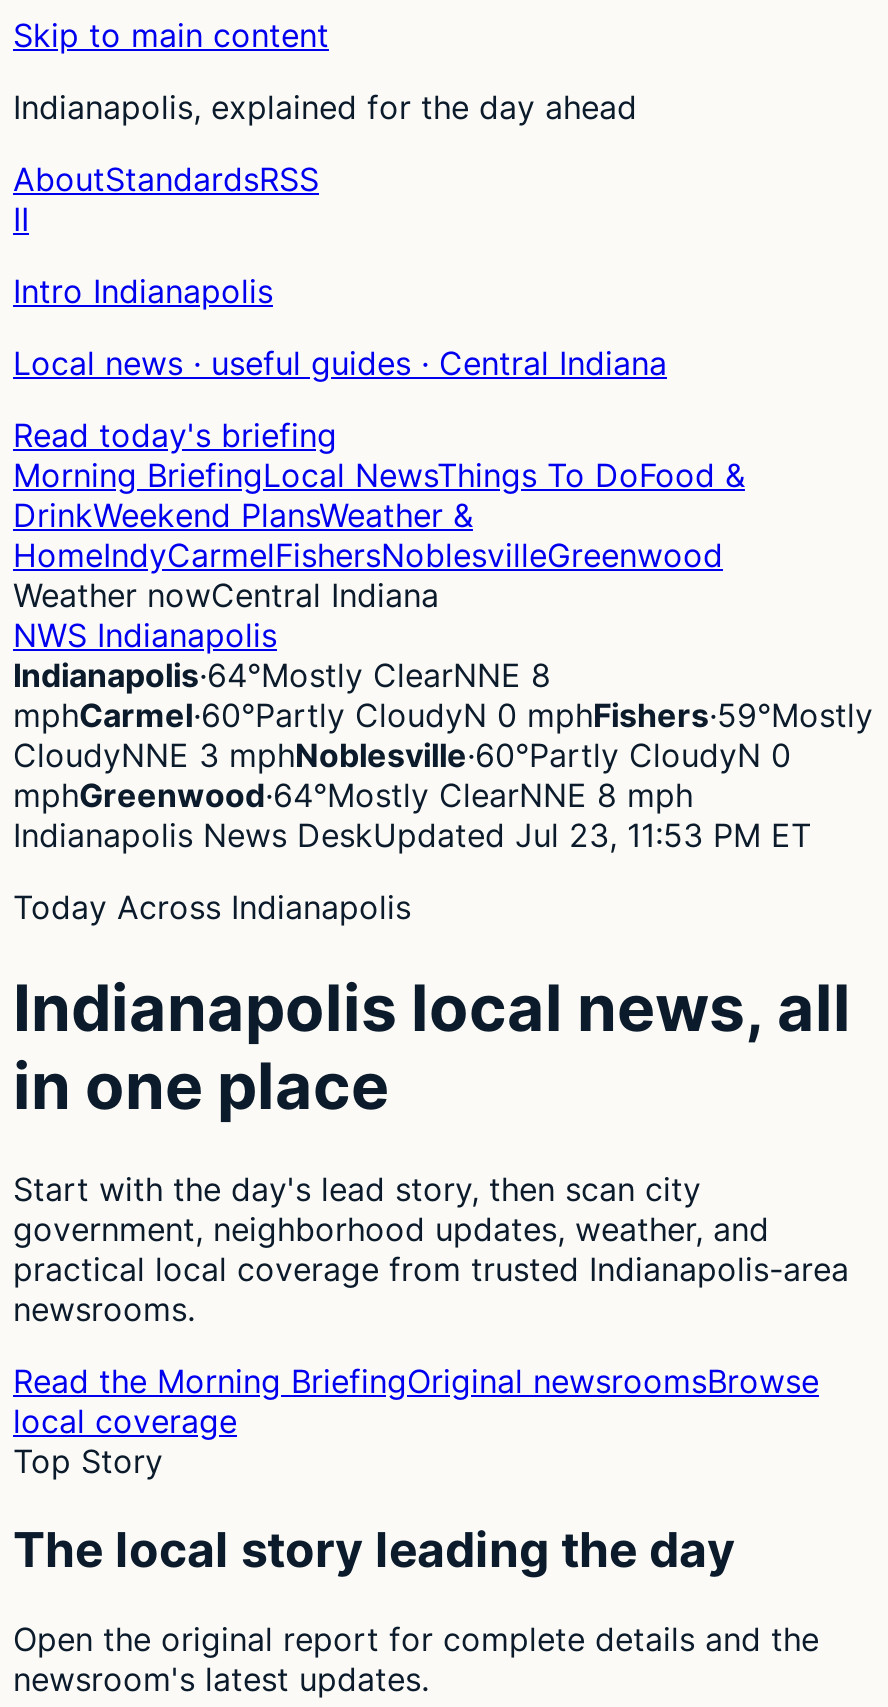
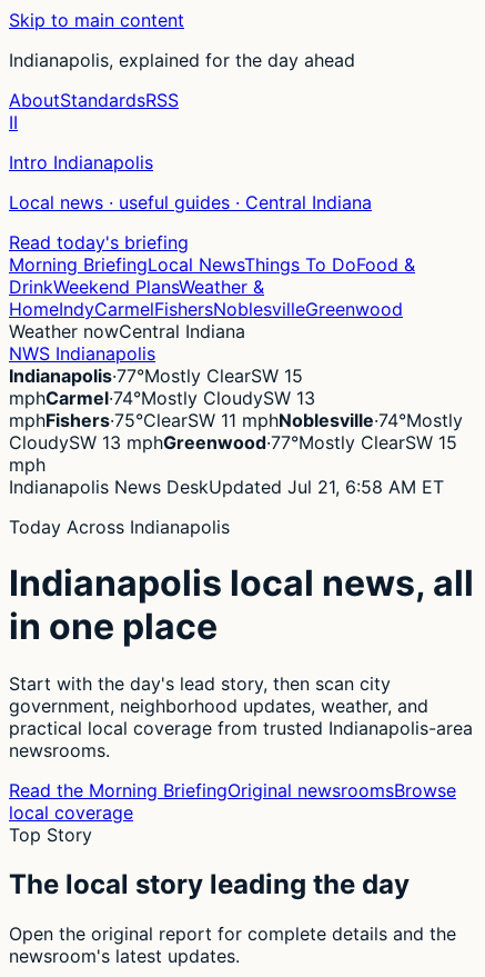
- Indianapolis·64°Mostly ClearNNE 8
- mphCarmel·60°Partly CloudyN 0 mphFishers·59°Mostly
- CloudyNNE 3 mphNoblesville·60°Partly CloudyN 0
- mphGreenwood·64°Mostly ClearNNE 8 mph
- Indianapolis News DeskUpdated Jul 23, 11:53 PM ET
+ Indianapolis·77°Mostly ClearSW 15
+ mphCarmel·74°Mostly CloudySW 13
+ mphFishers·75°ClearSW 11 mphNoblesville·74°Mostly
+ CloudySW 13 mphGreenwood·77°Mostly ClearSW 15
+ mph
+ Indianapolis News DeskUpdated Jul 21, 6:58 AM ET
